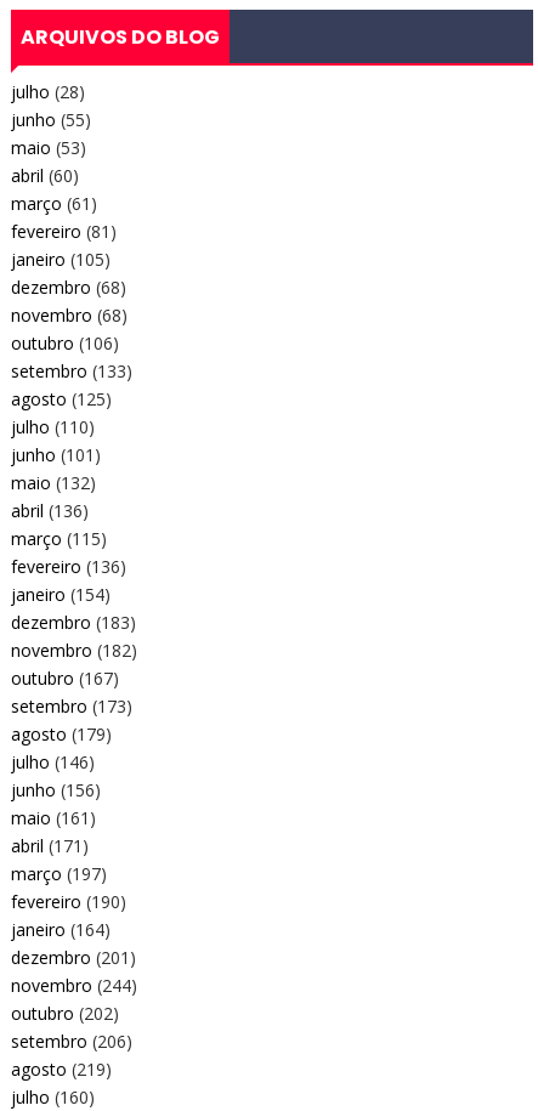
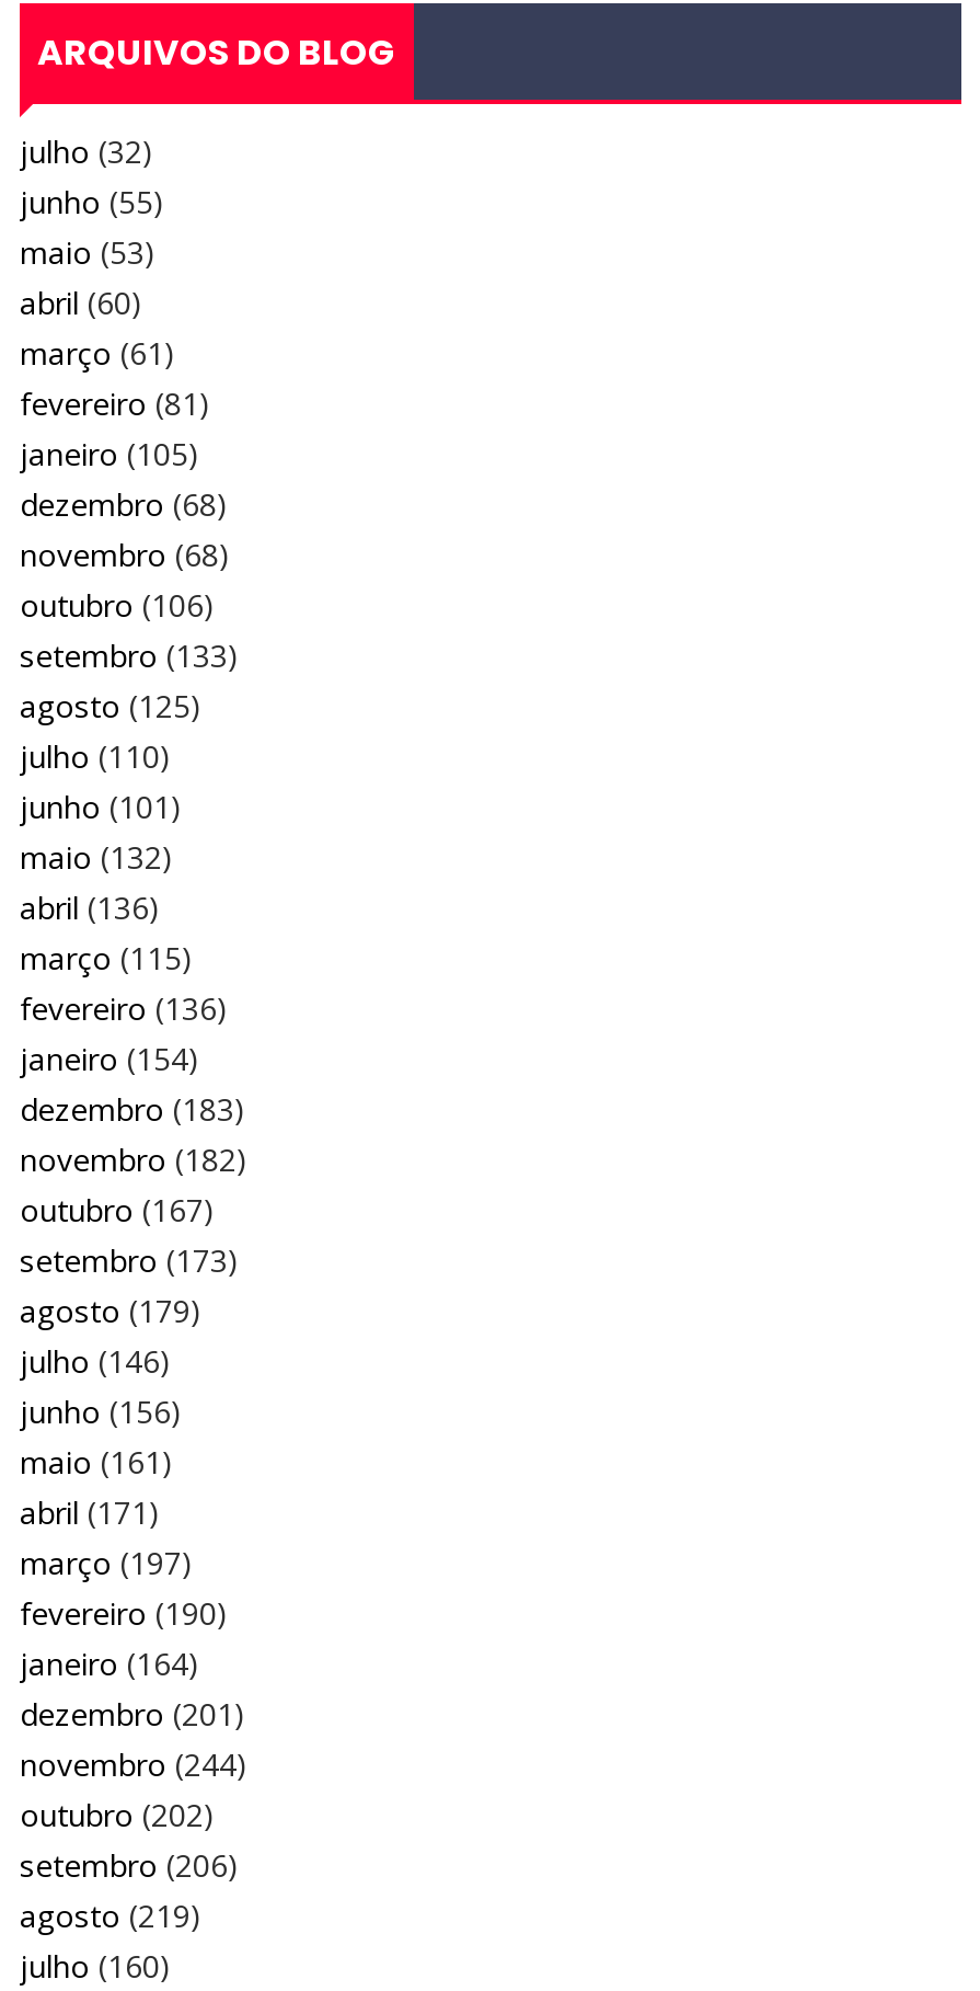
- julho (28)
+ julho (32)
